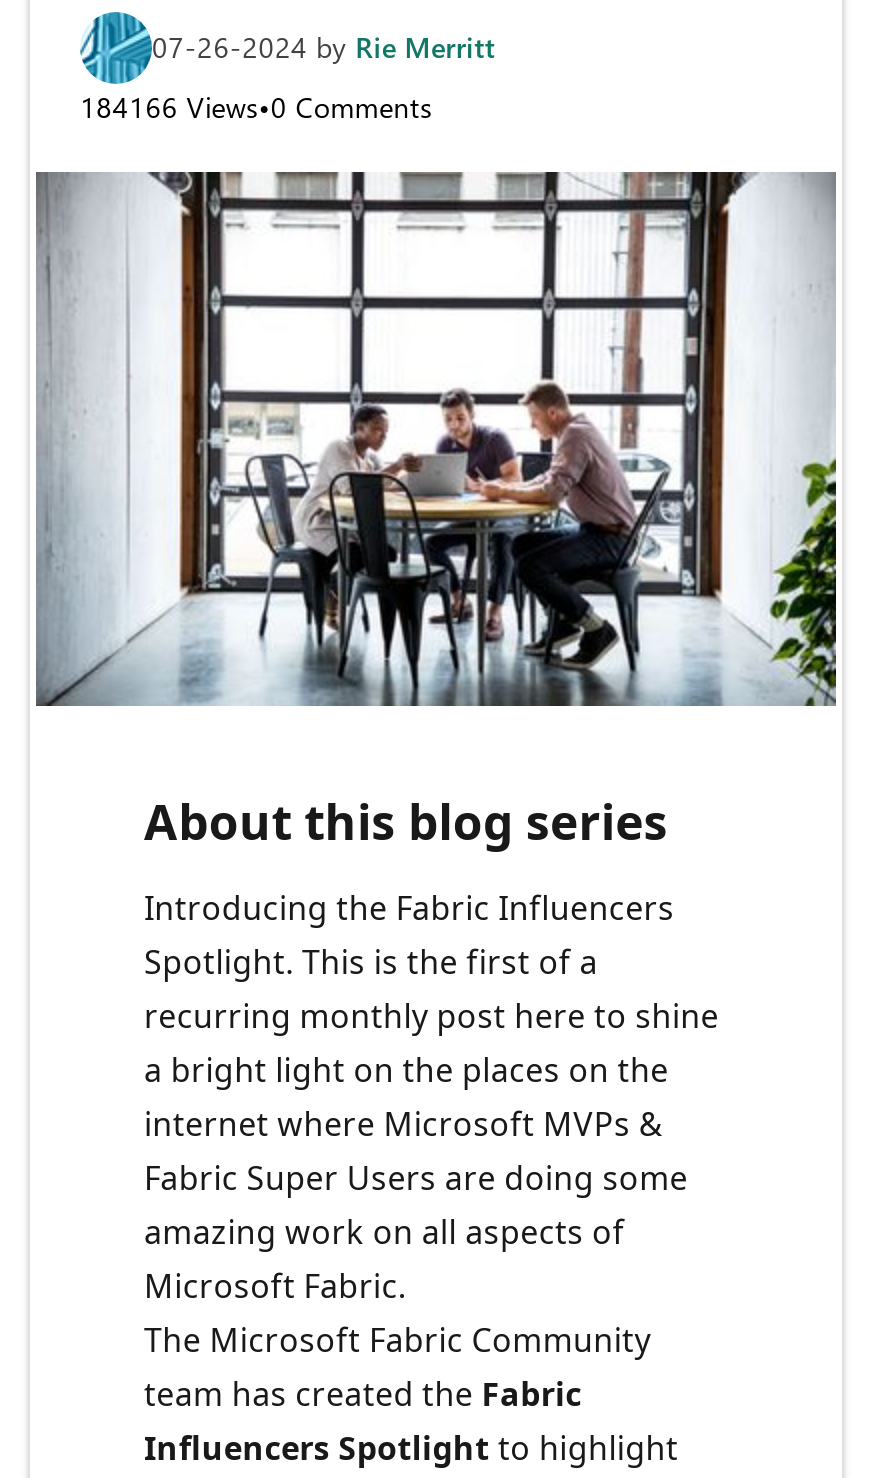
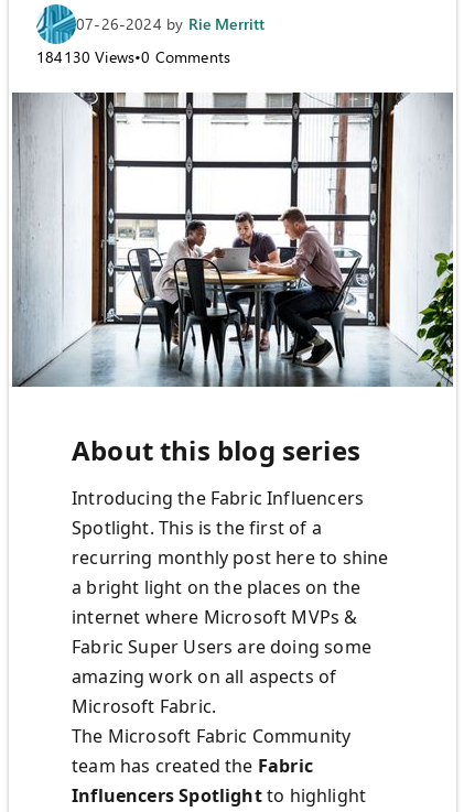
- 184166 Views•0 Comments
+ 184130 Views•0 Comments
